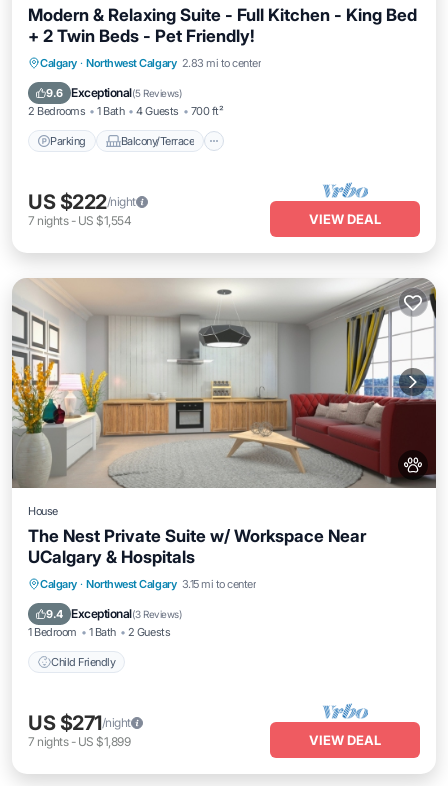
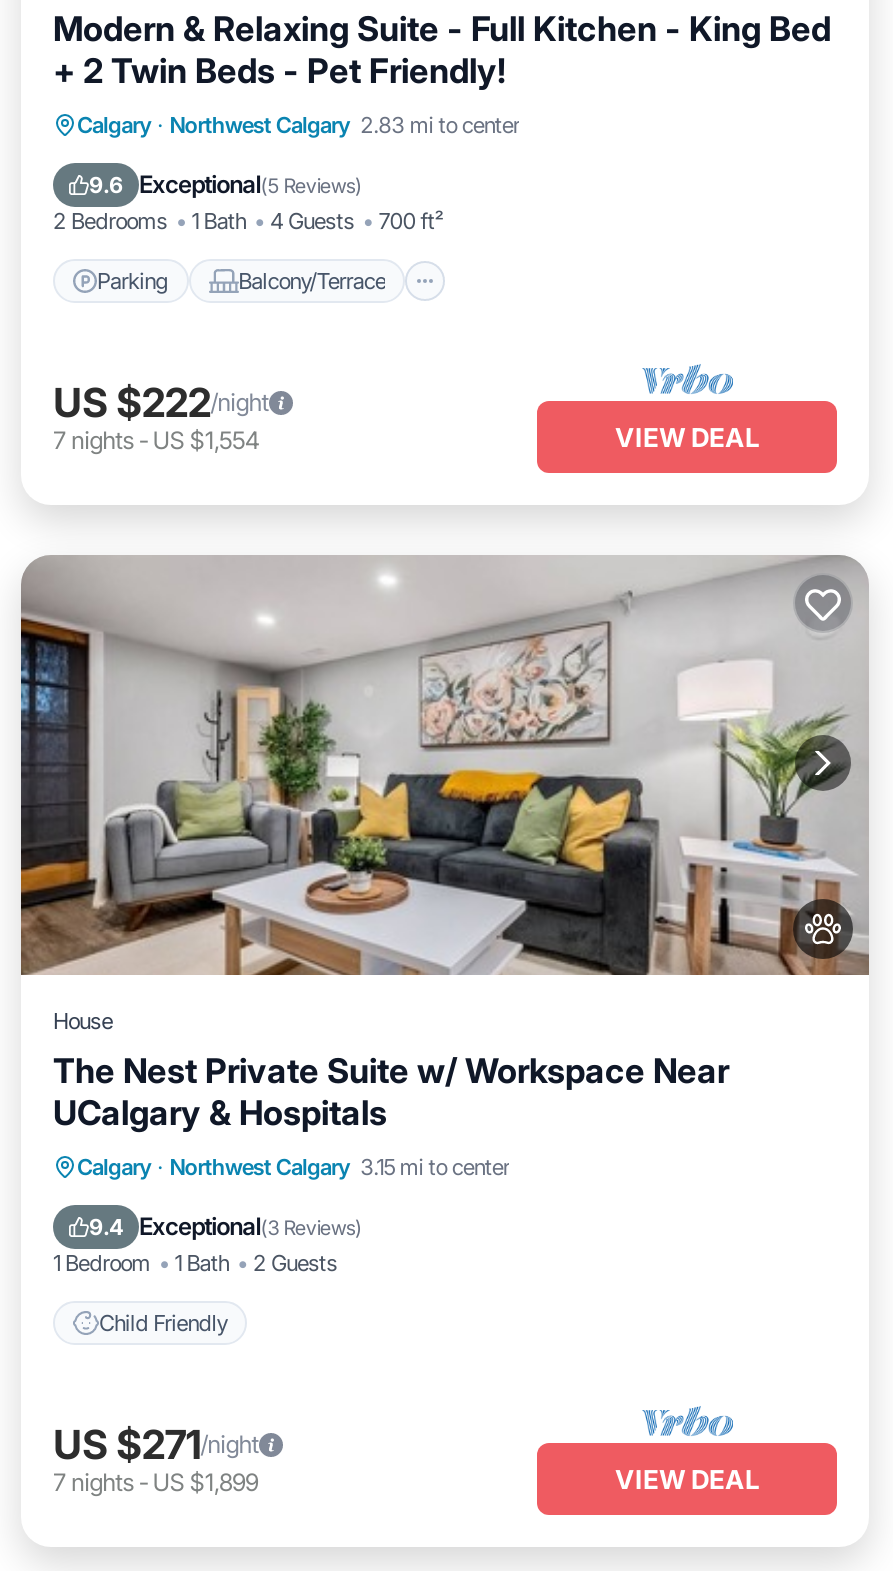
- [image]
+ [image]
